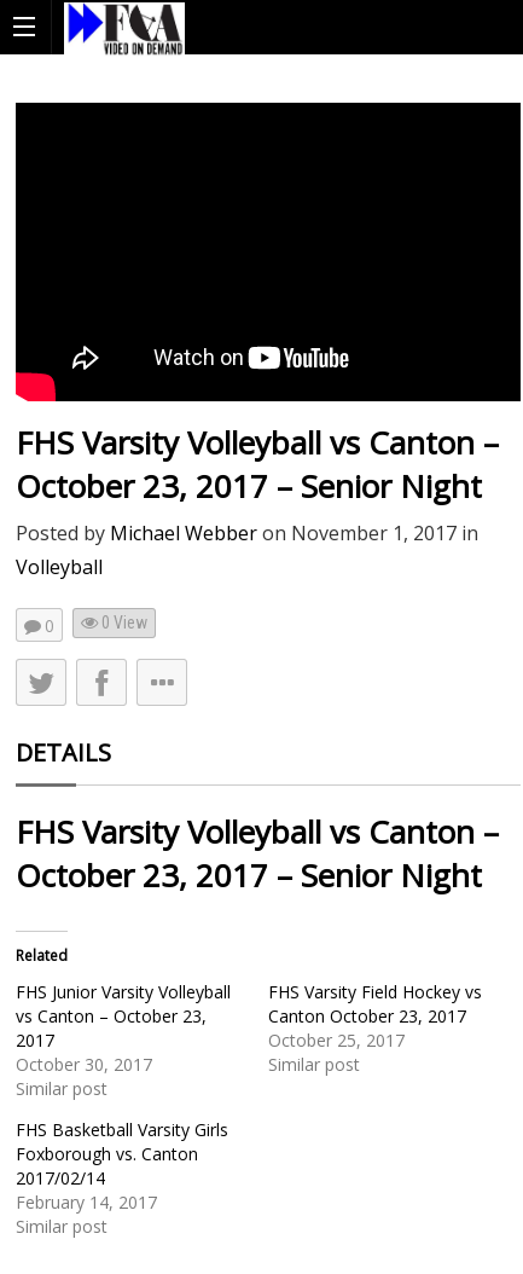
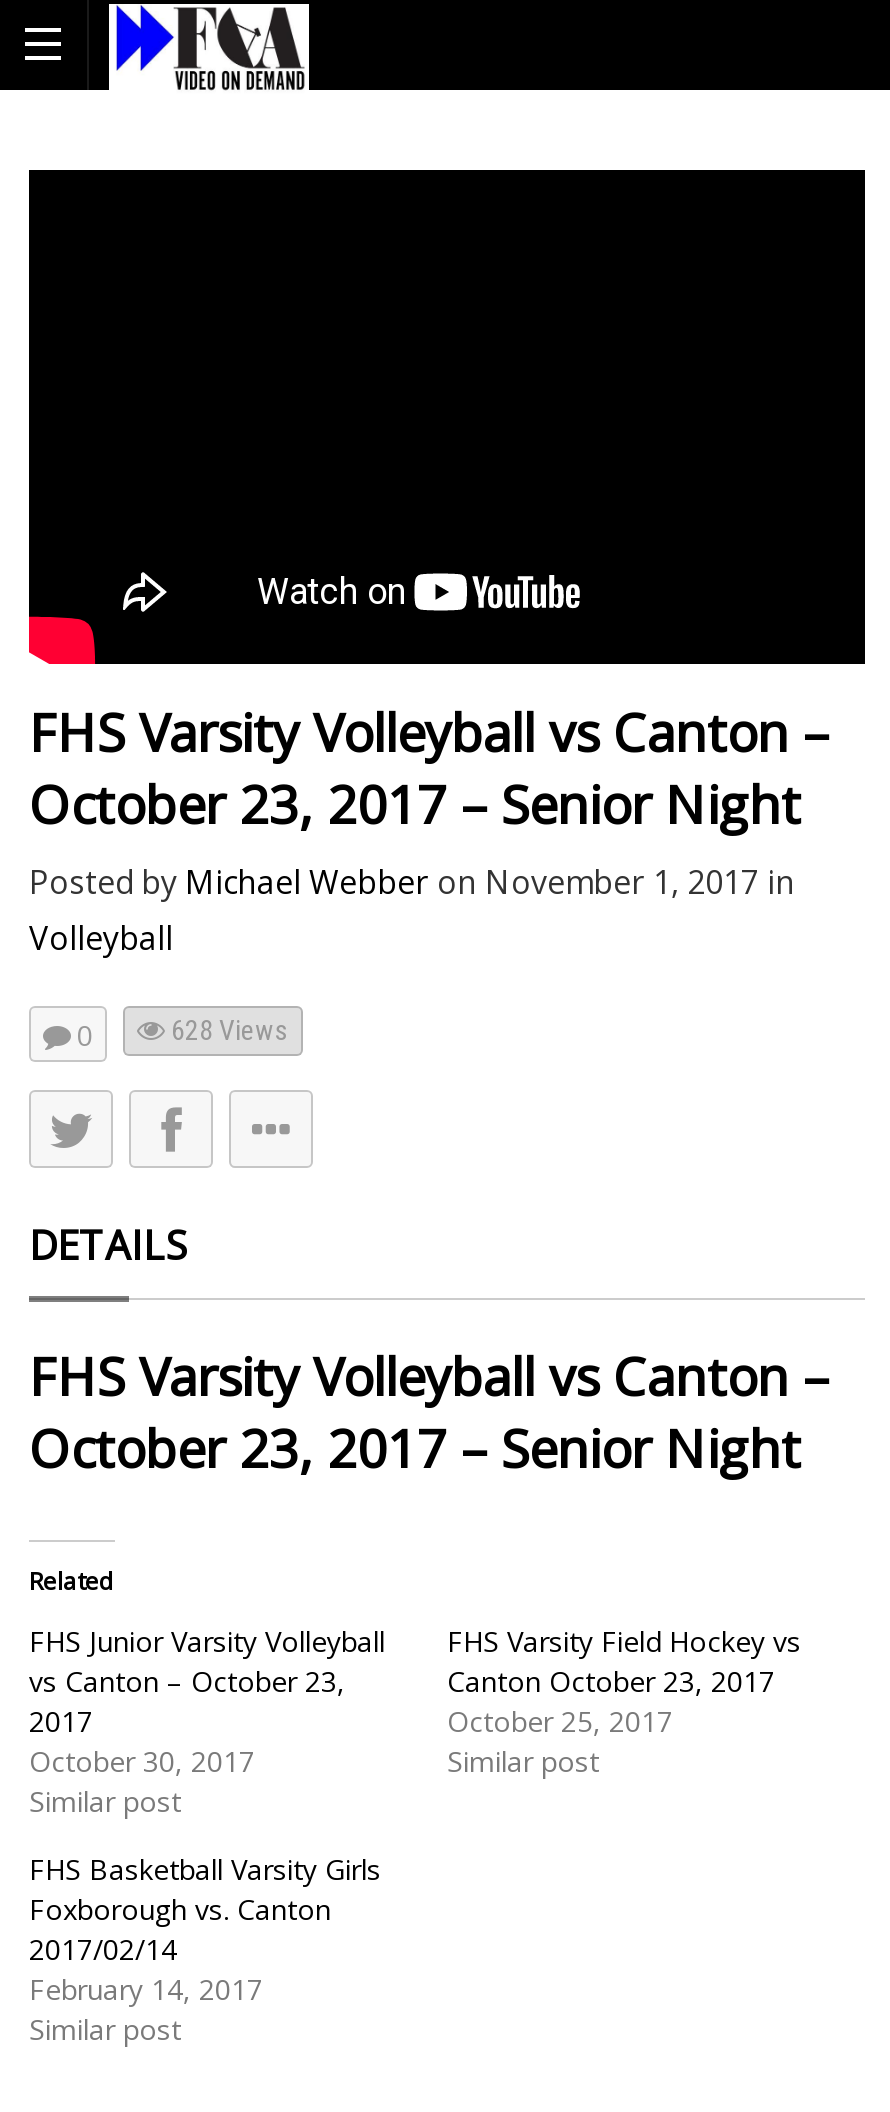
- 0 View
+ 628 Views
